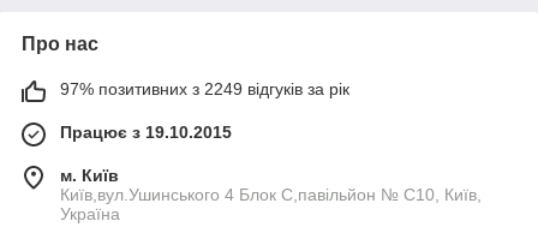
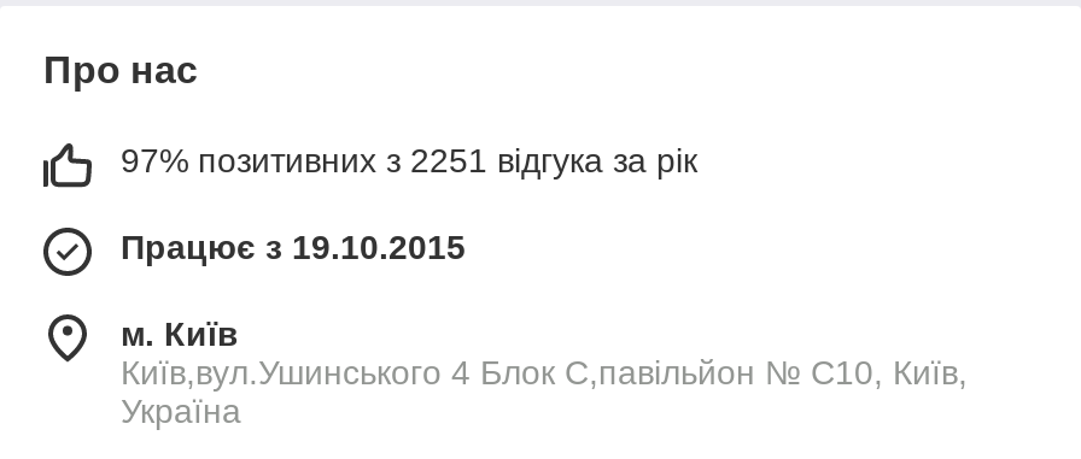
- 97% позитивних з 2249 відгуків за рік
+ 97% позитивних з 2251 відгука за рік
